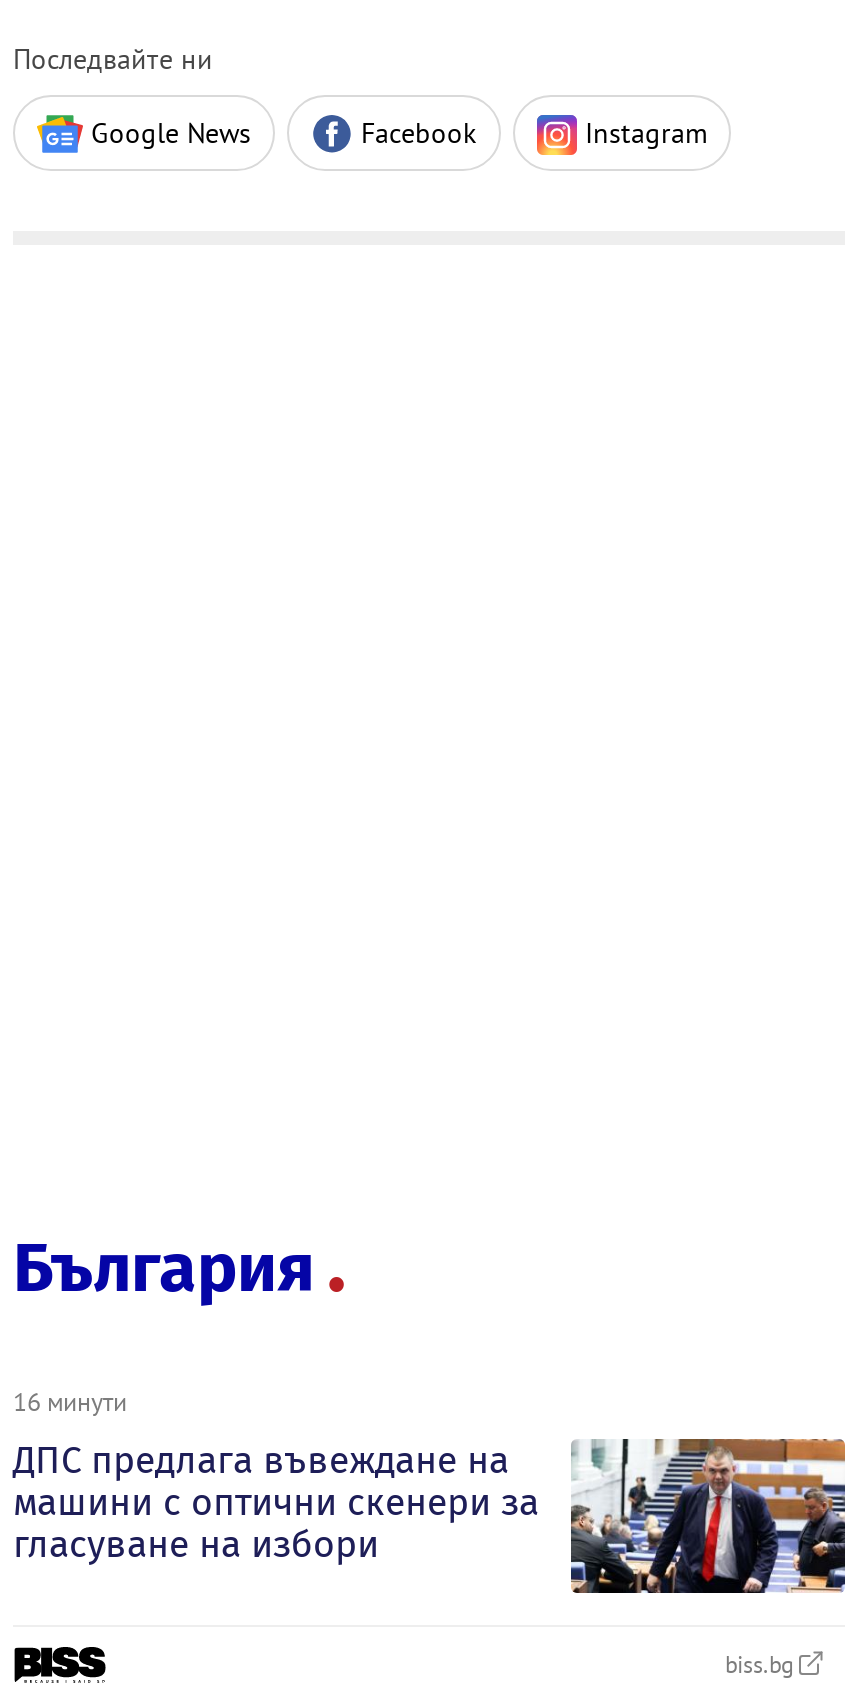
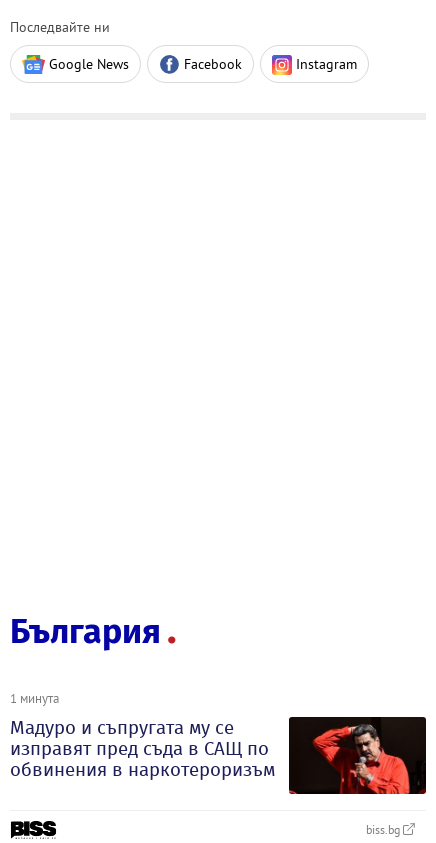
- [image]
- 16 минути
- ДПС предлага въвеждане на
- машини с оптични скенери за
- гласуване на избори
+ [image]
+ 1 минута
+ Мадуро и съпругата му се
+ изправят пред съда в САЩ по
+ обвинения в наркотероризъм
